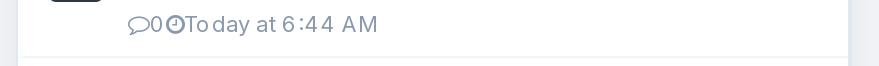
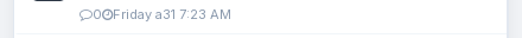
- 0 Today at 6:44 AM
+ 0 Friday a31 7:23 AM
